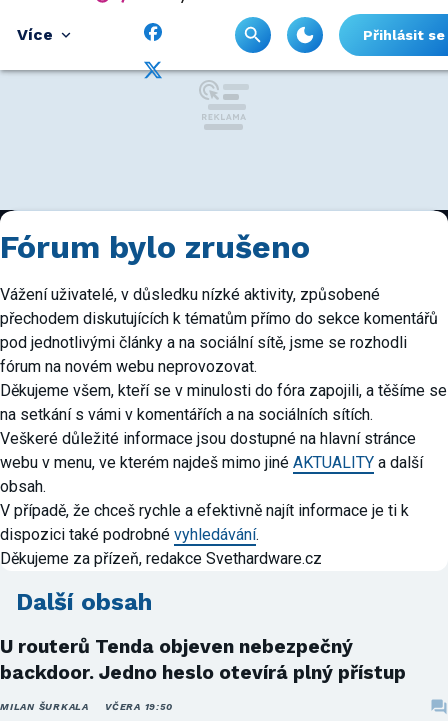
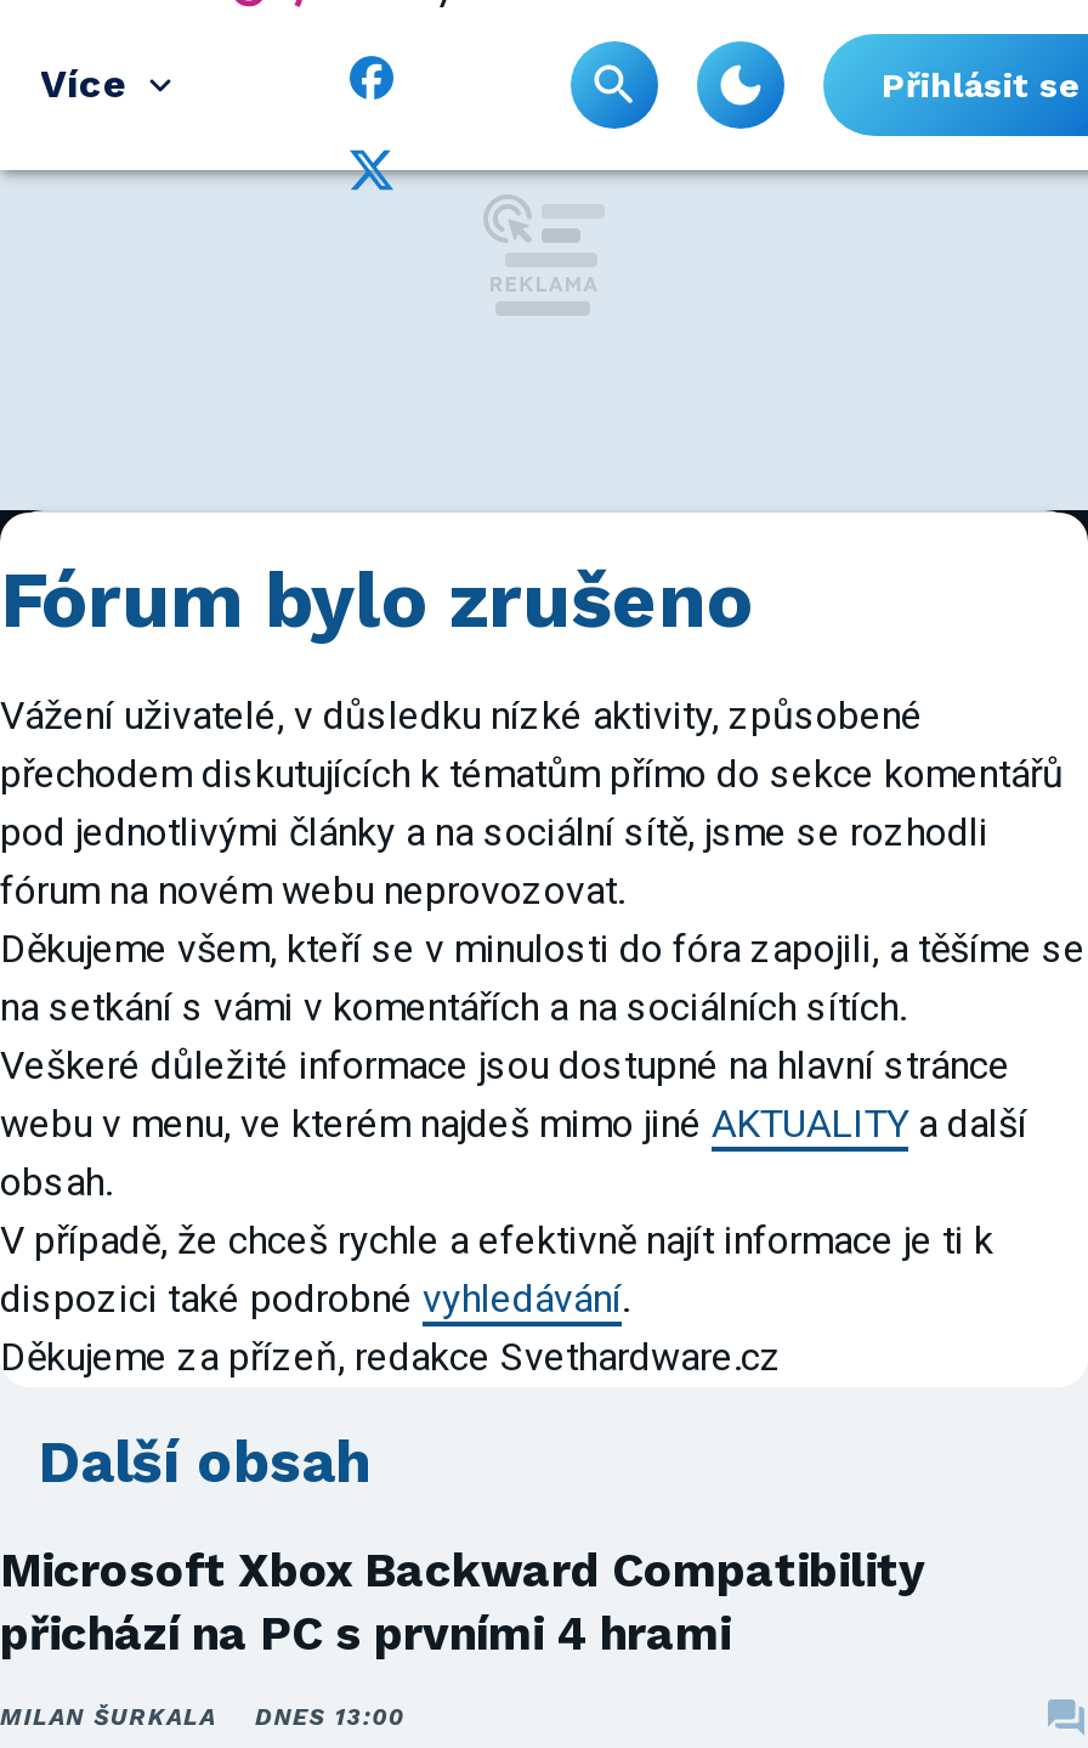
- U routerů Tenda objeven nebezpečný
- backdoor. Jedno heslo otevírá plný přístup
+ Microsoft Xbox Backward Compatibility
+ přichází na PC s prvními 4 hrami

- MILAN ŠURKALA VČERA 19:50
+ MILAN ŠURKALA DNES 13:00
